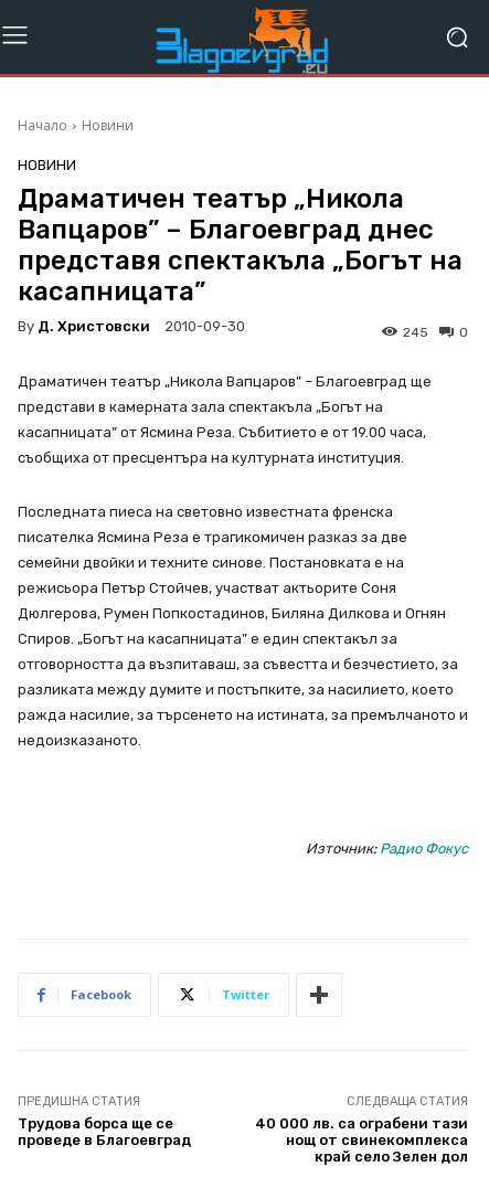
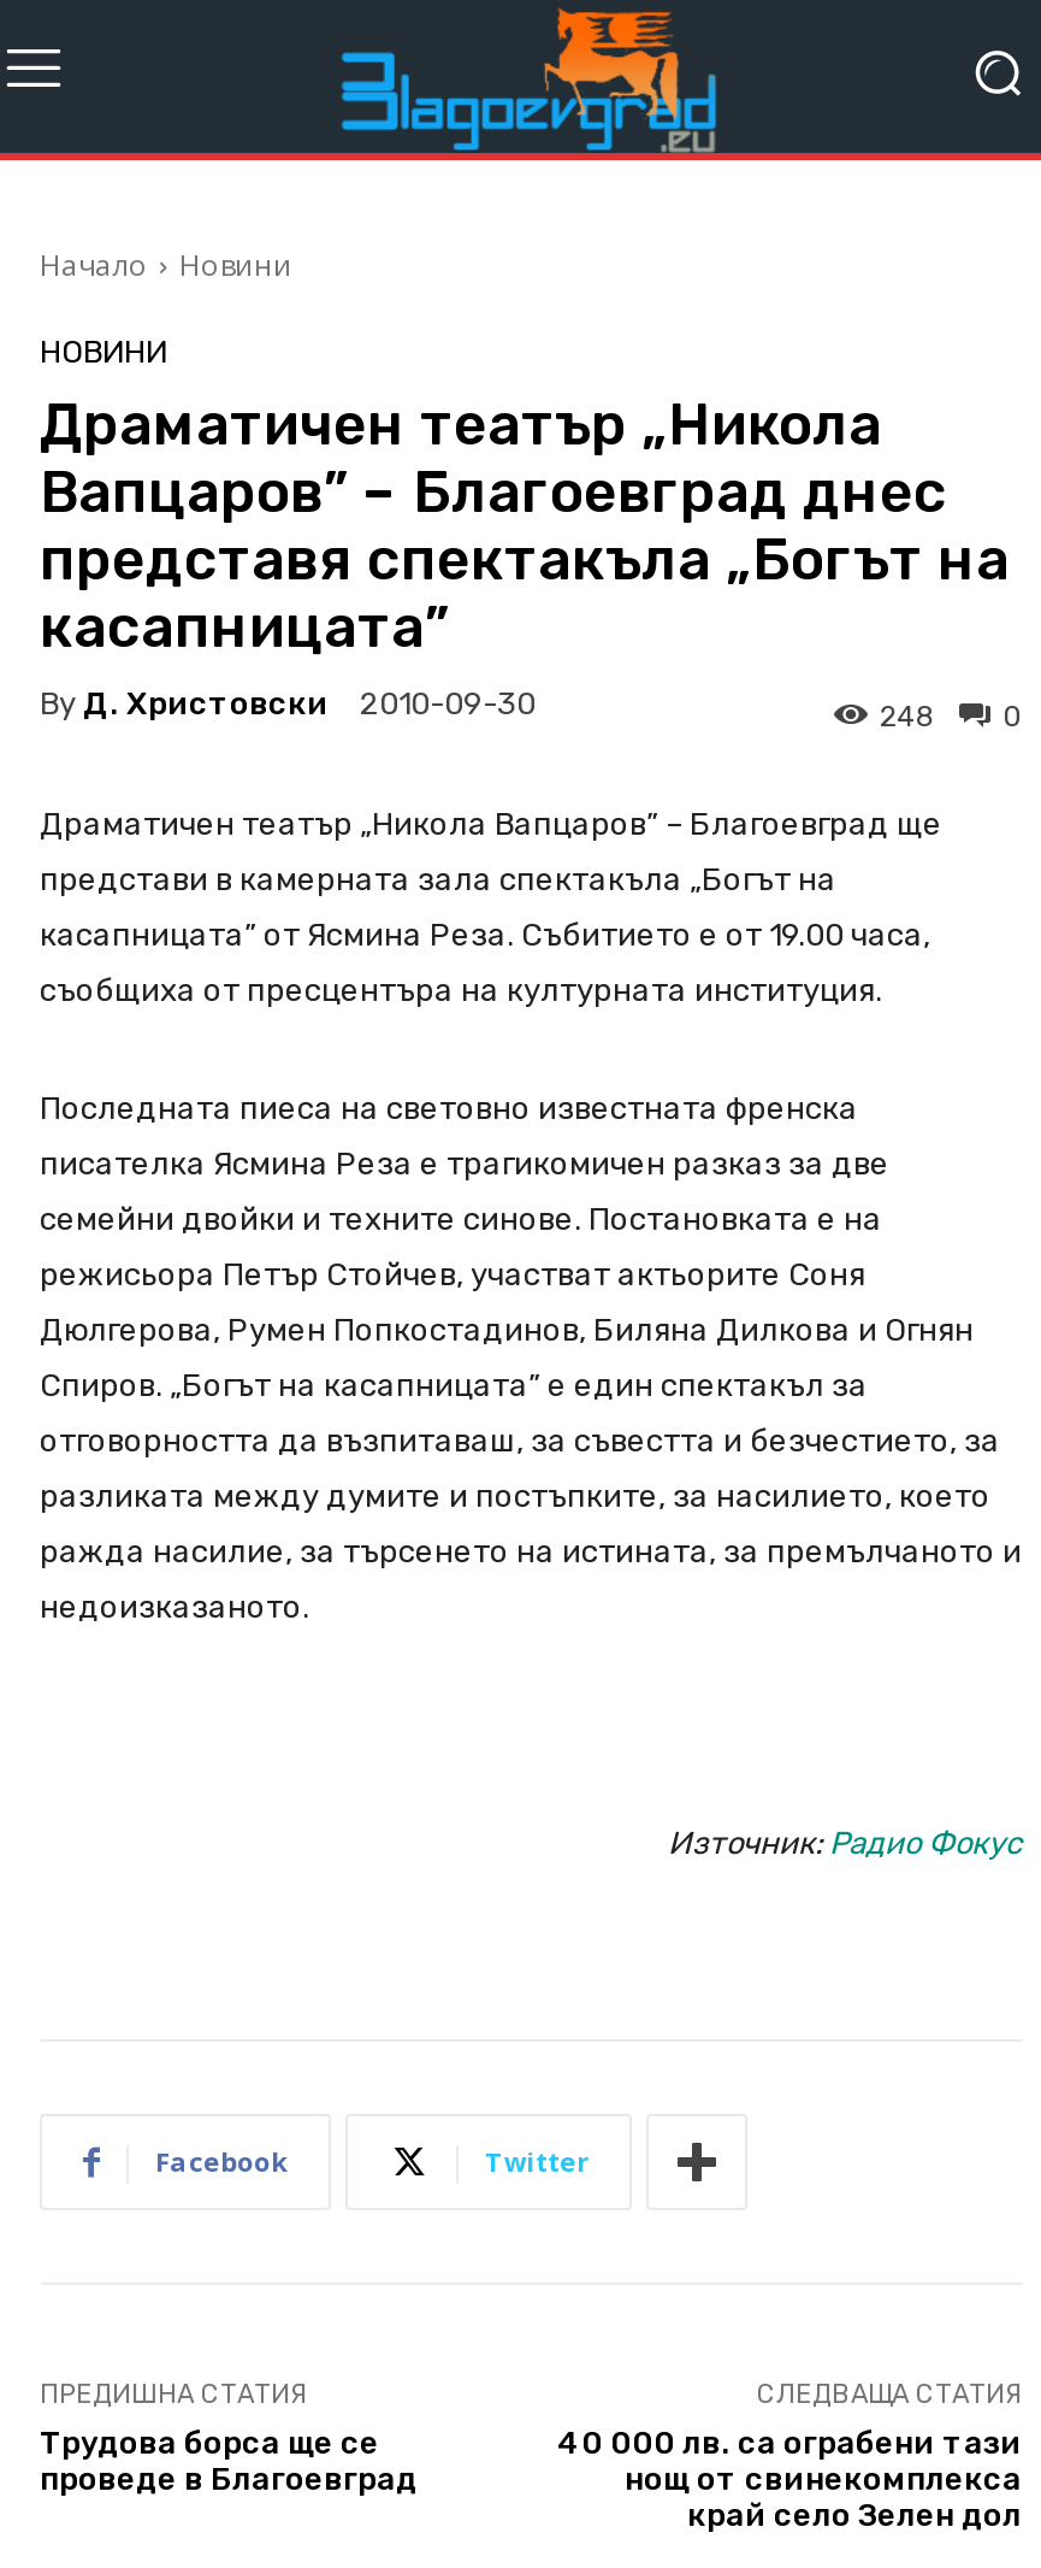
- 245 0
+ 248 0
